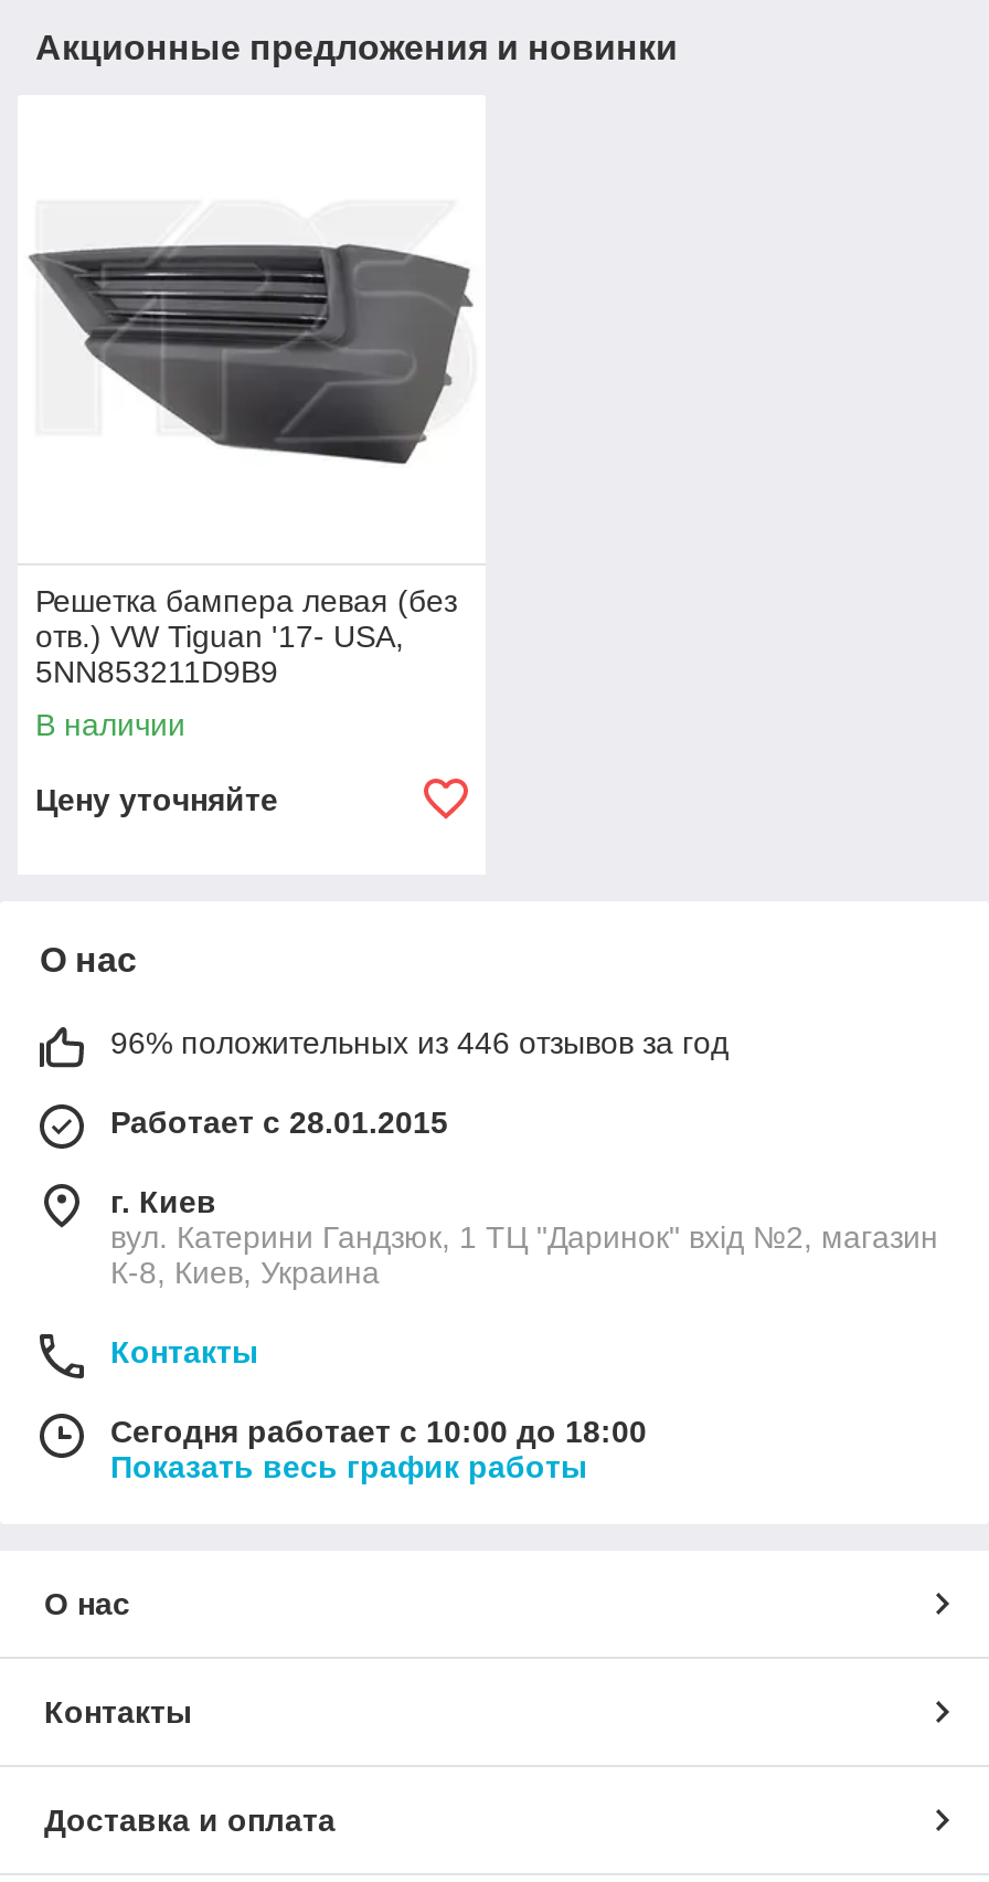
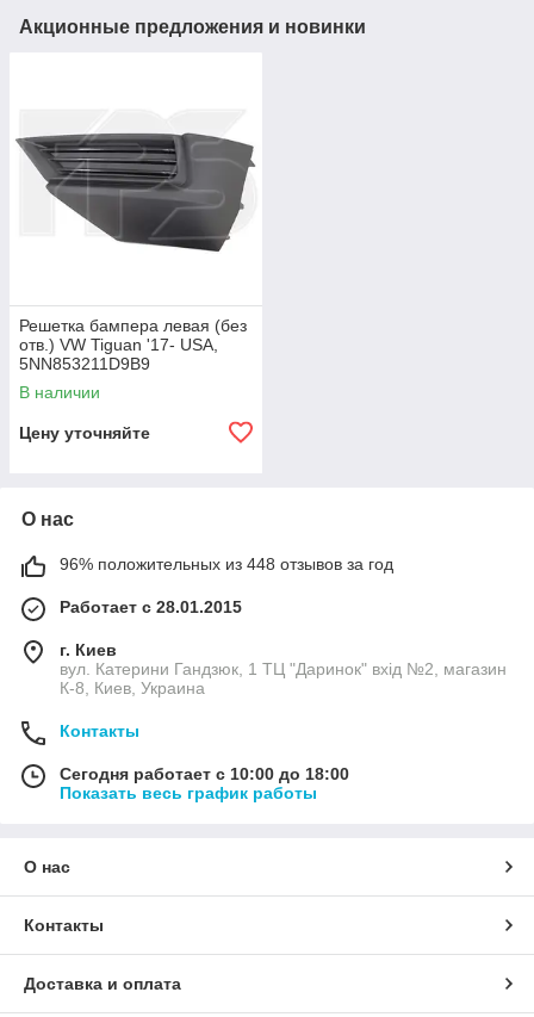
- 96% положительных из 446 отзывов за год
+ 96% положительных из 448 отзывов за год
